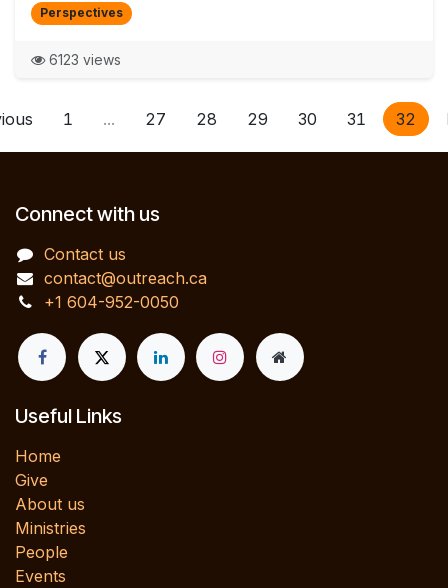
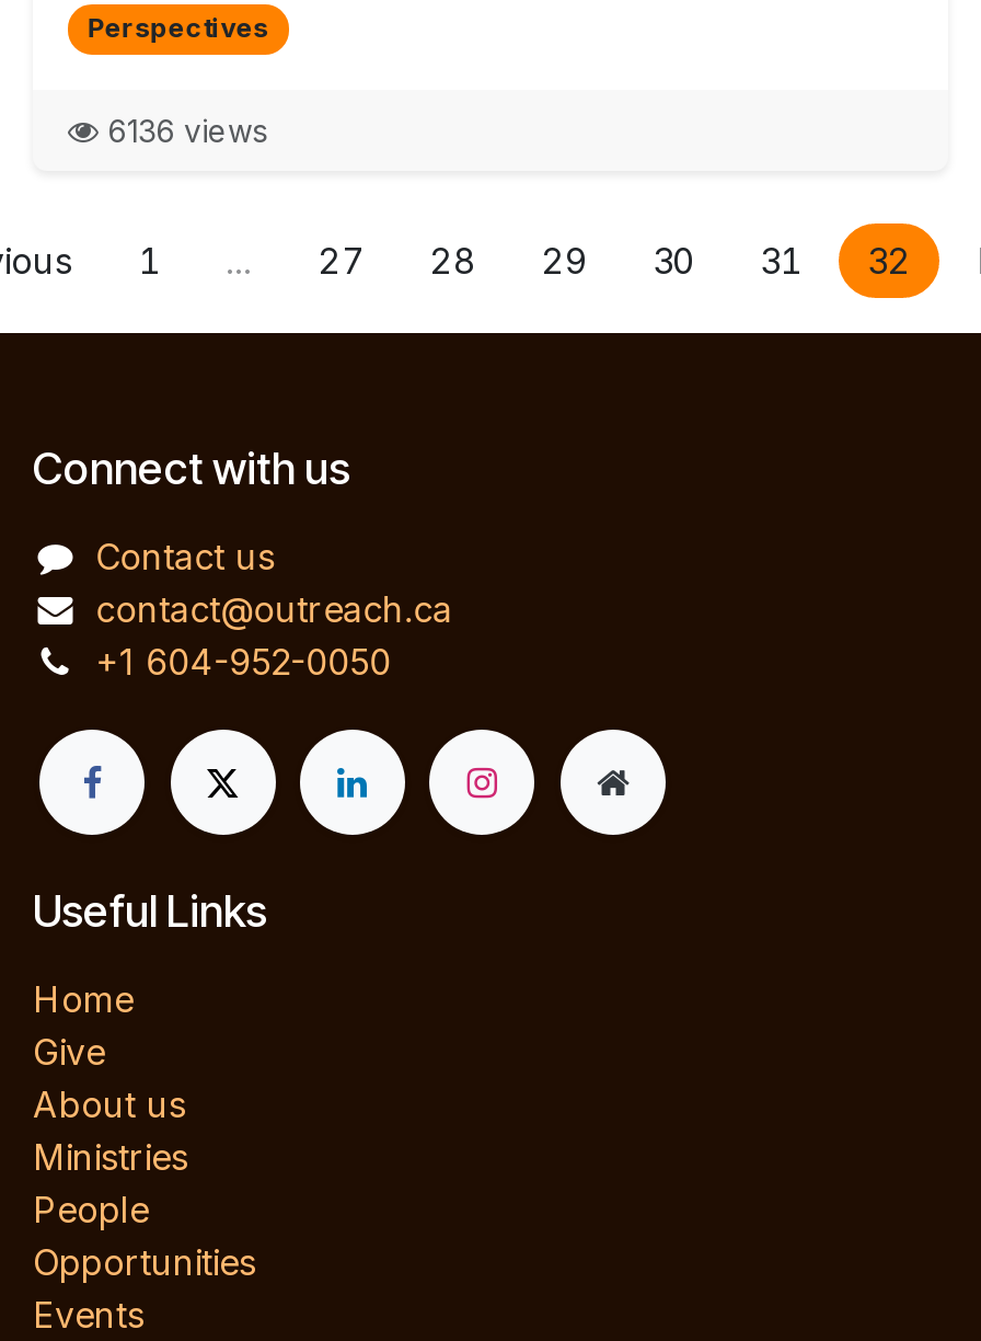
- 6123 views
+ 6136 views

+ Opportunities
